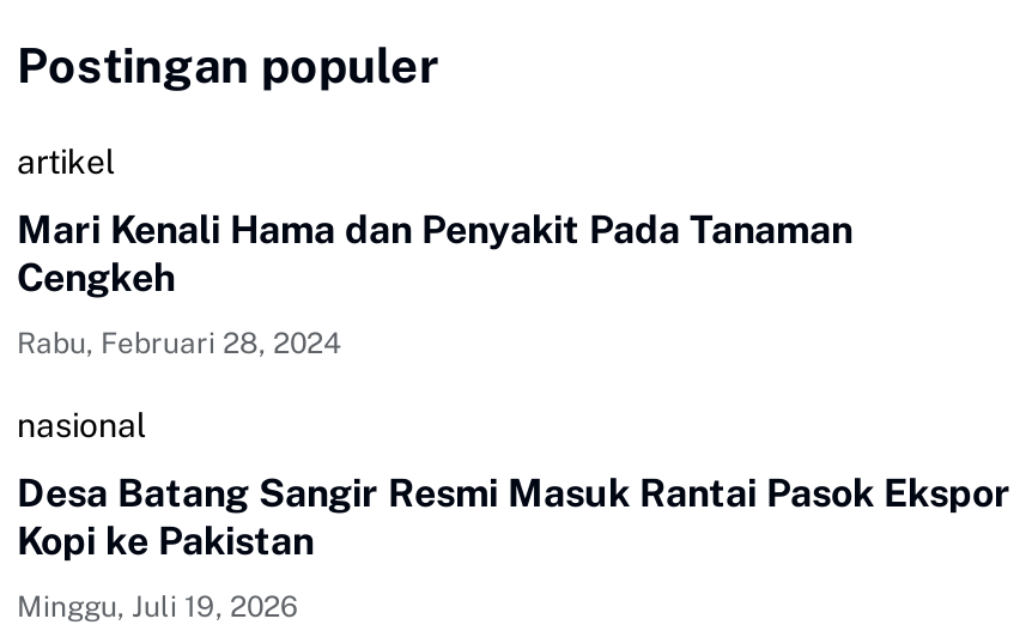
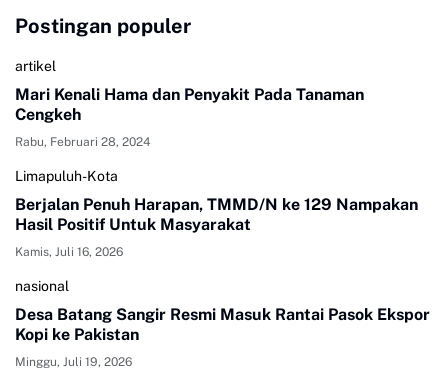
+ Limapuluh-Kota
+ Berjalan Penuh Harapan, TMMD/N ke 129 Nampakan
+ Hasil Positif Untuk Masyarakat
+ Kamis, Juli 16, 2026
